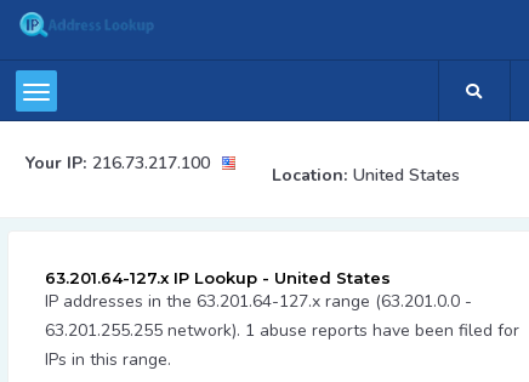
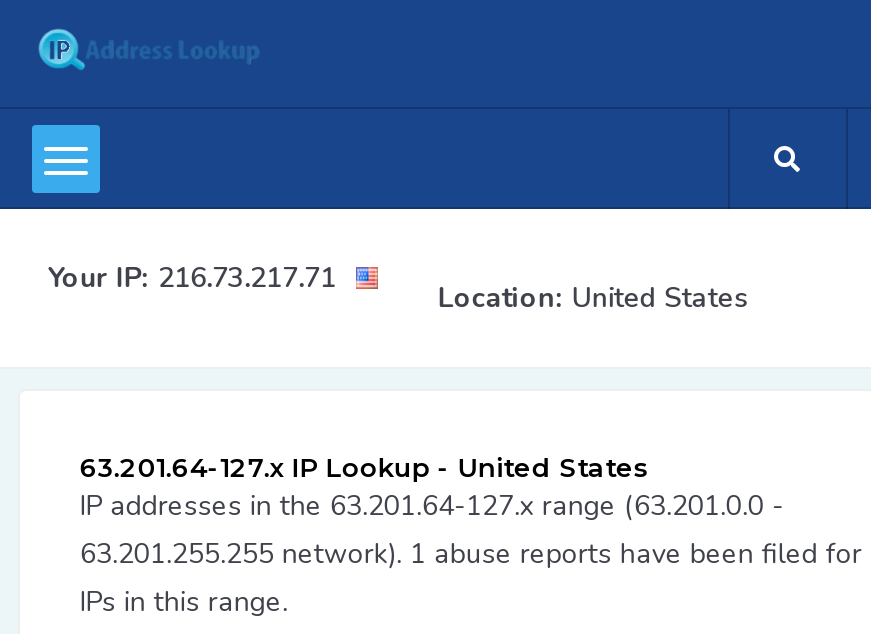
- Your IP: 216.73.217.100
+ Your IP: 216.73.217.71
